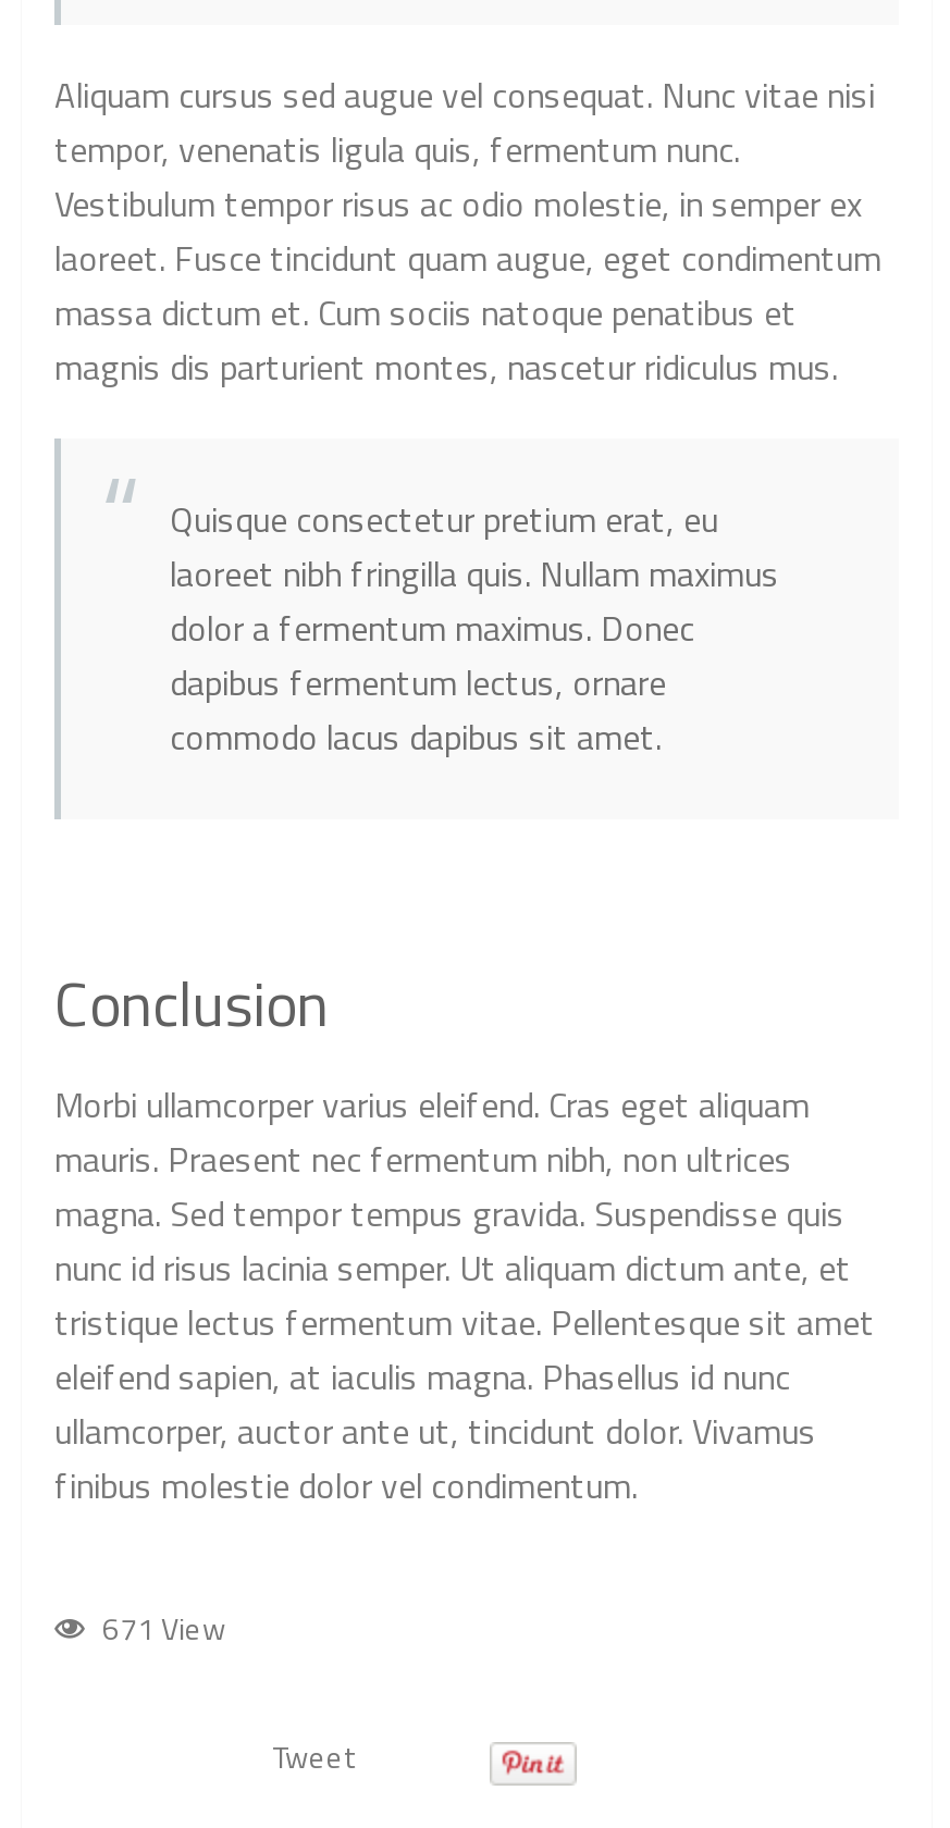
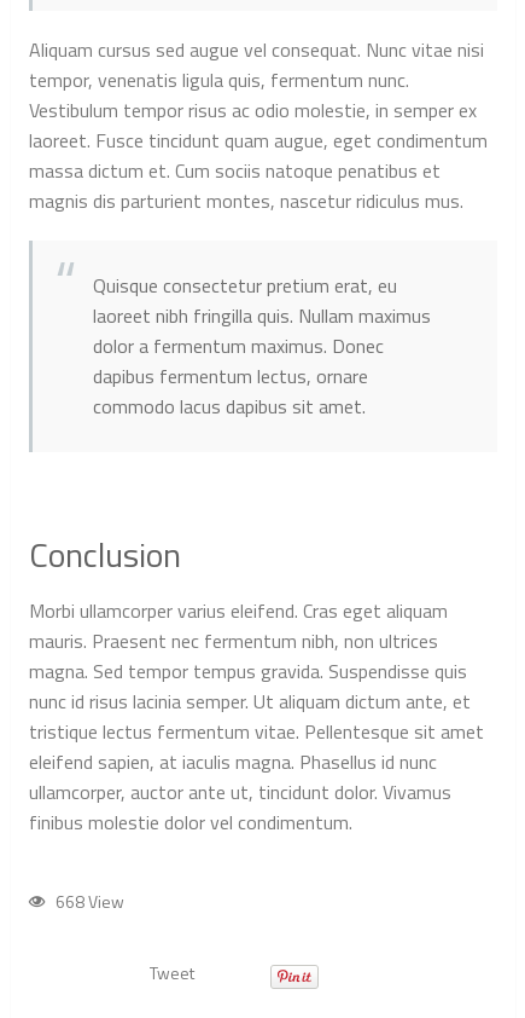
- 671 View
+ 668 View
